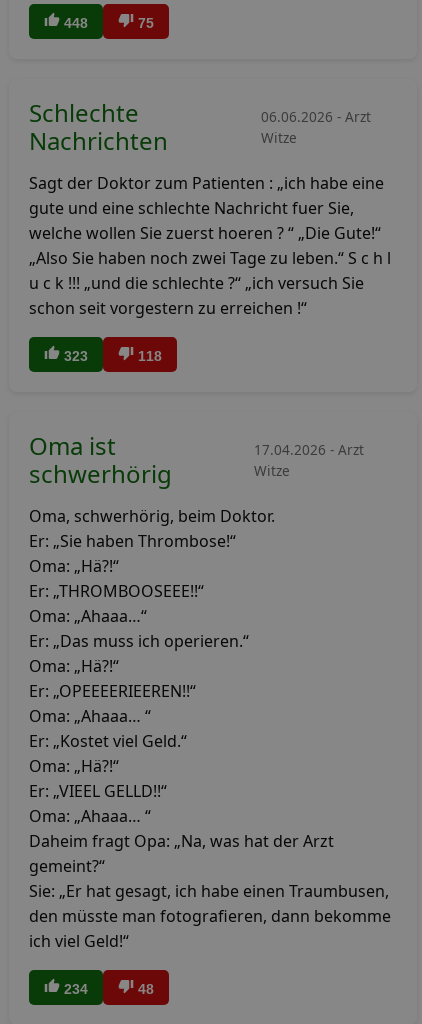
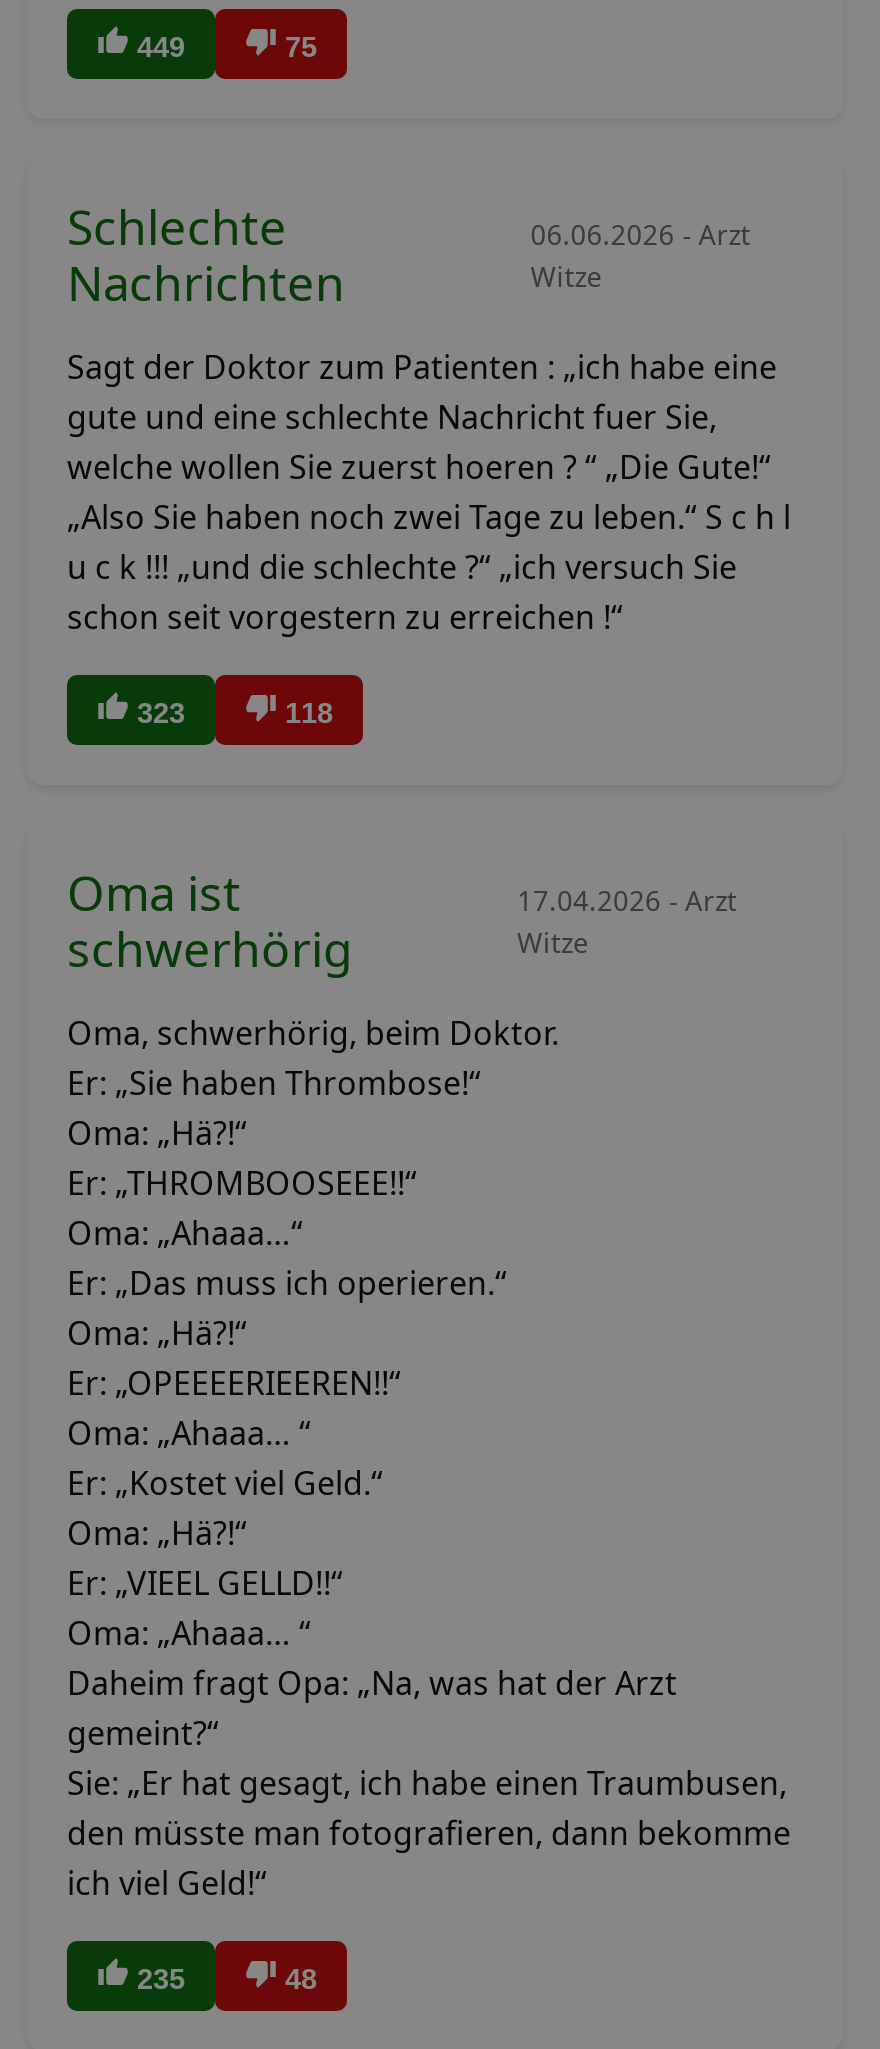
- 448
+ 449

- 234
+ 235
